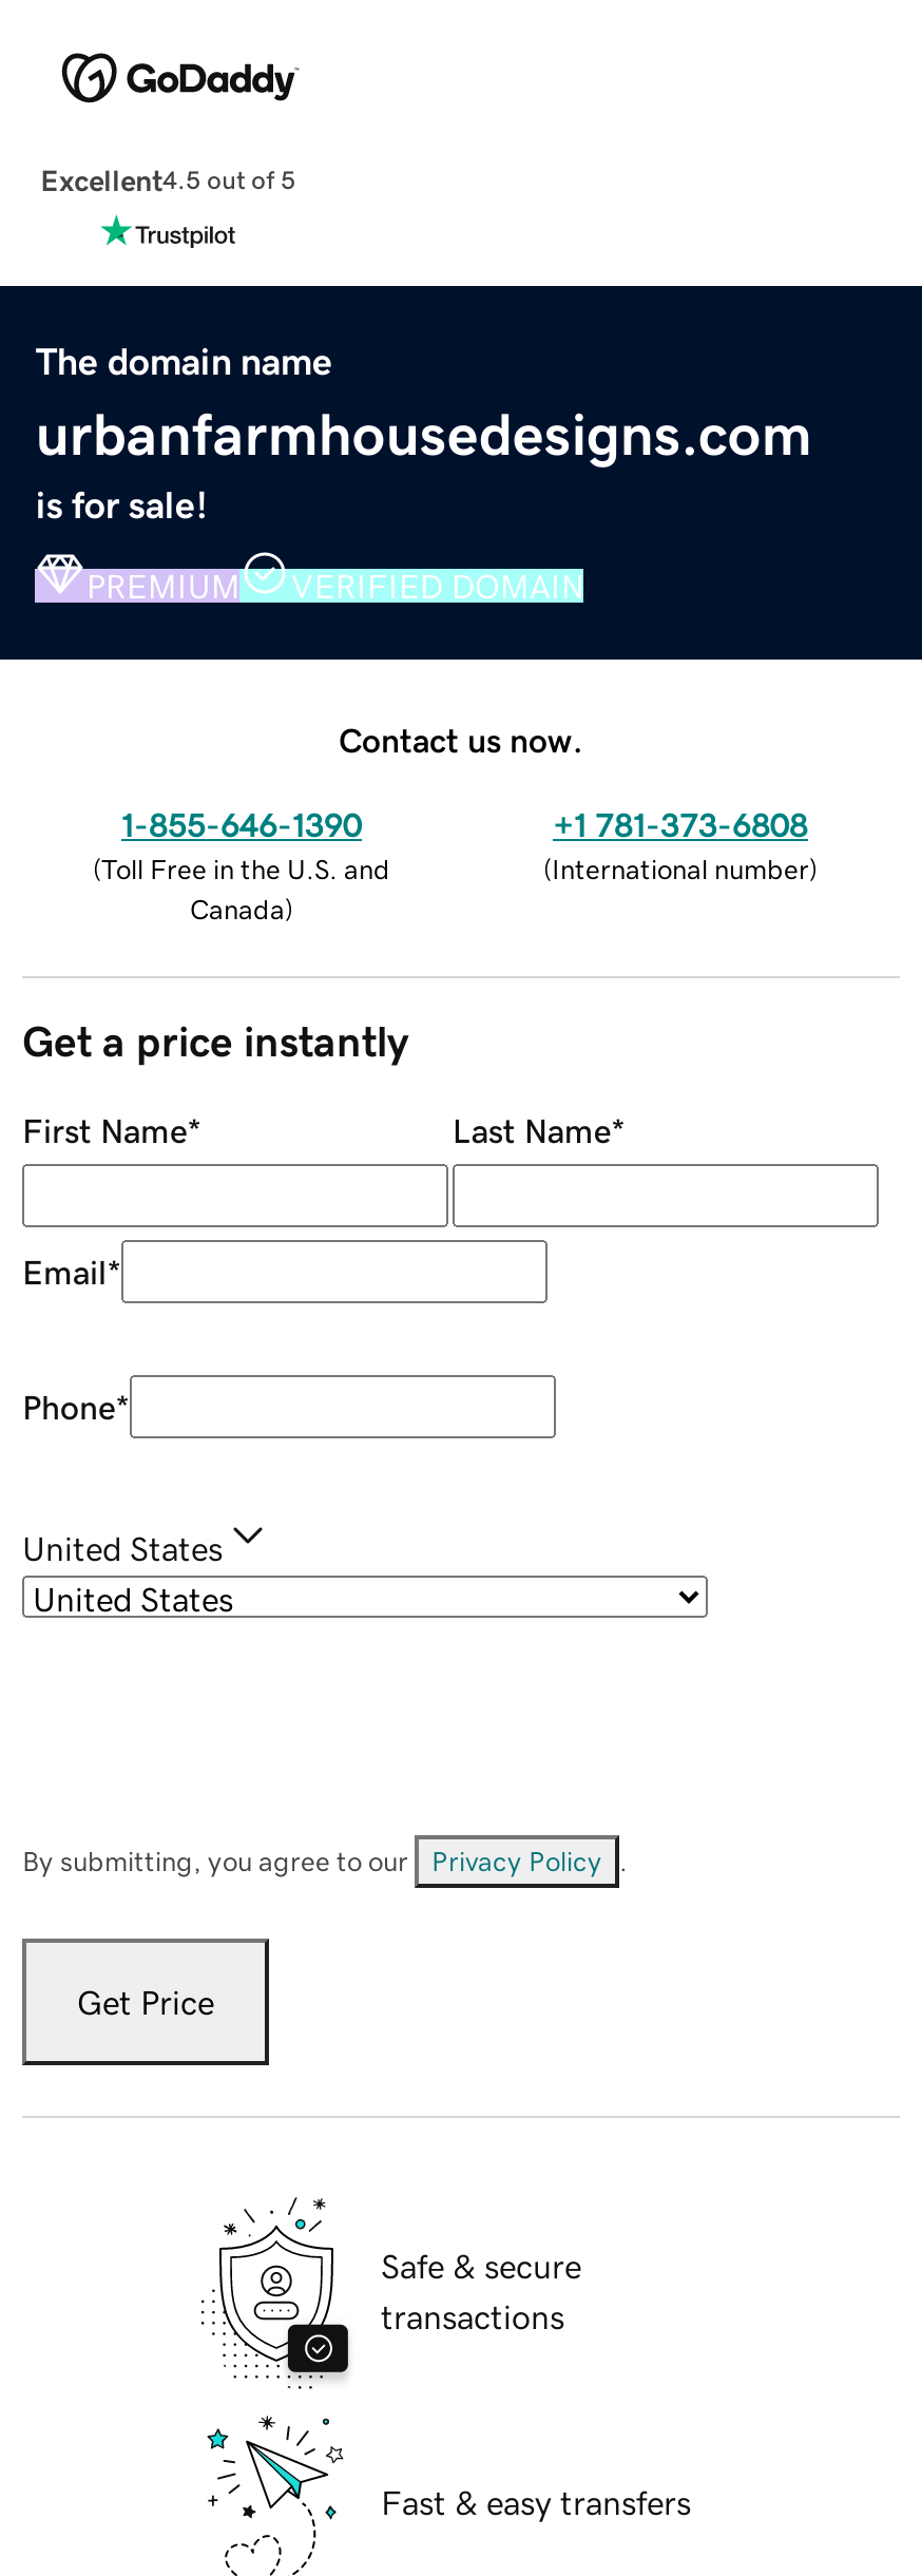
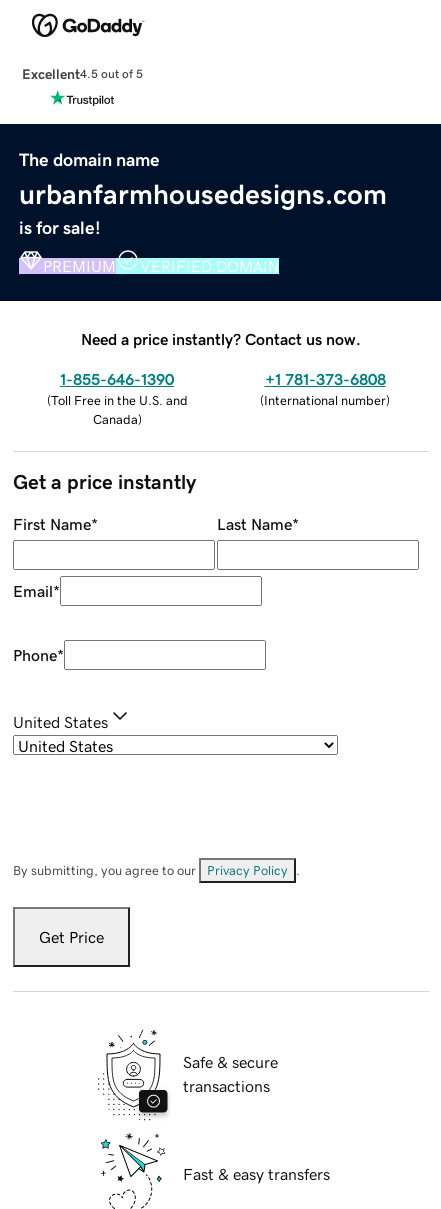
- Contact us now.
+ Need a price instantly? Contact us now.
